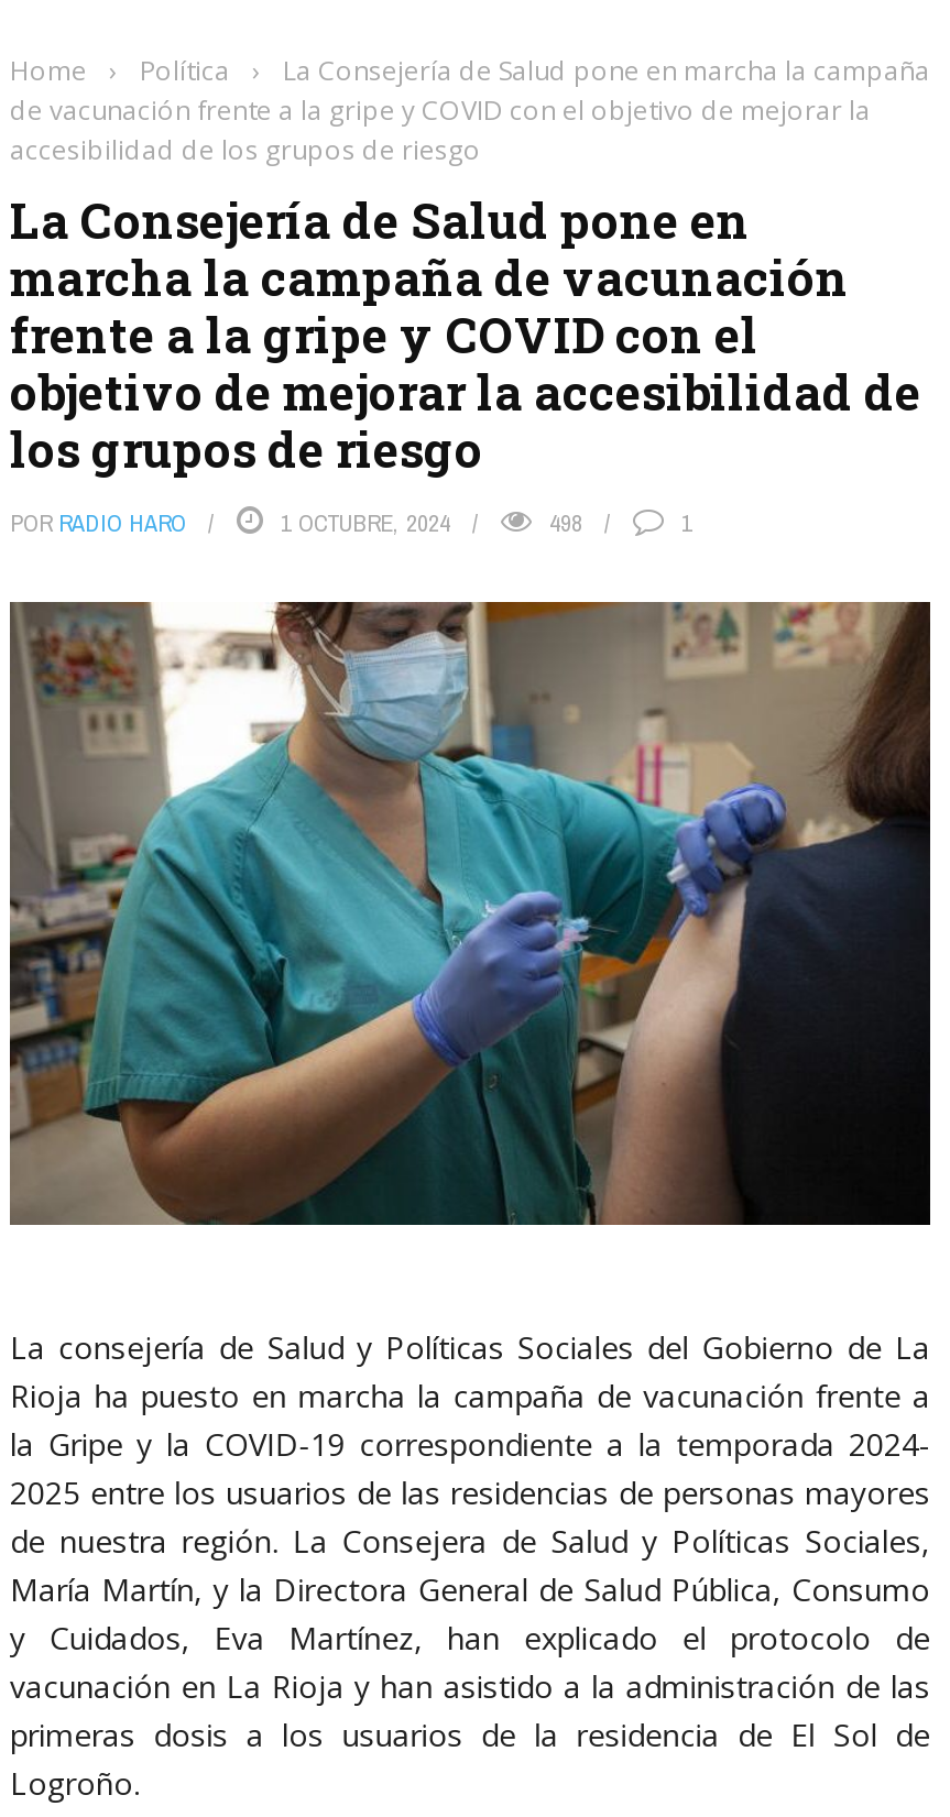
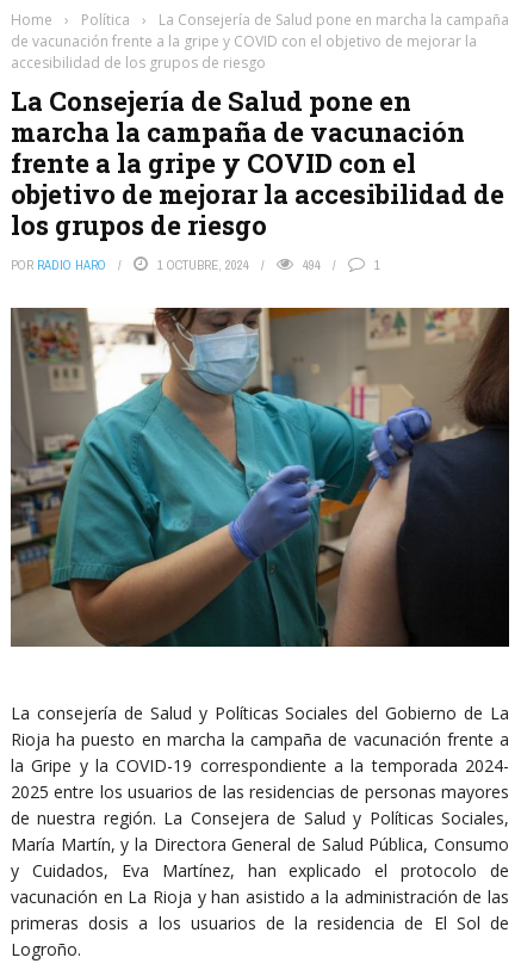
- 498
+ 494
